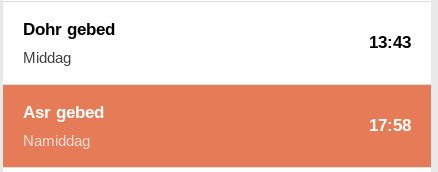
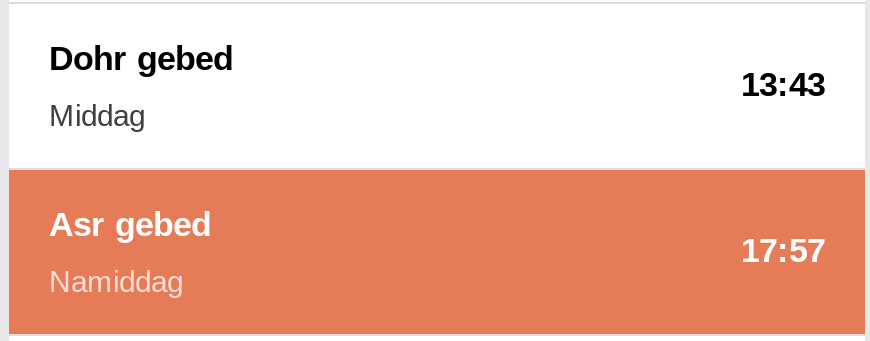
- 17:58
+ 17:57
